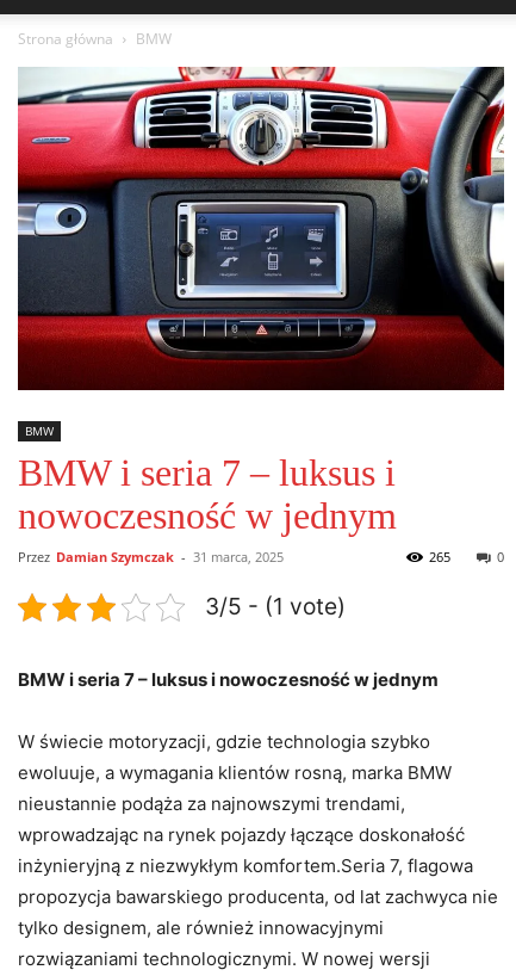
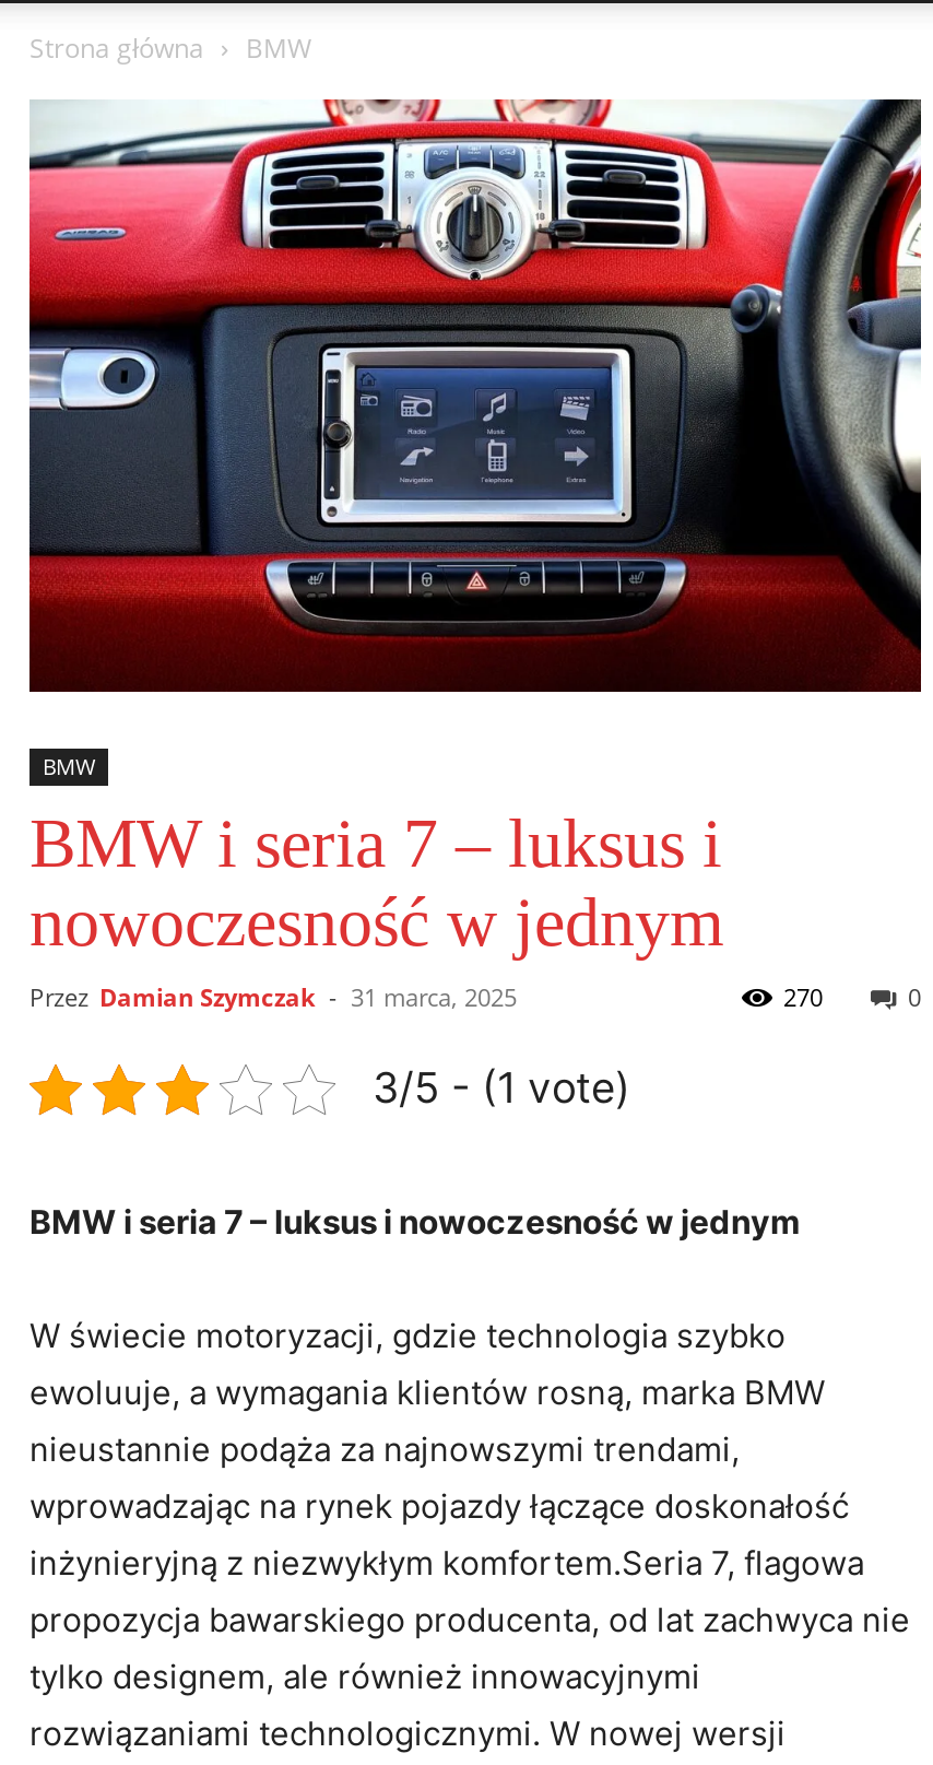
- 265
+ 270
